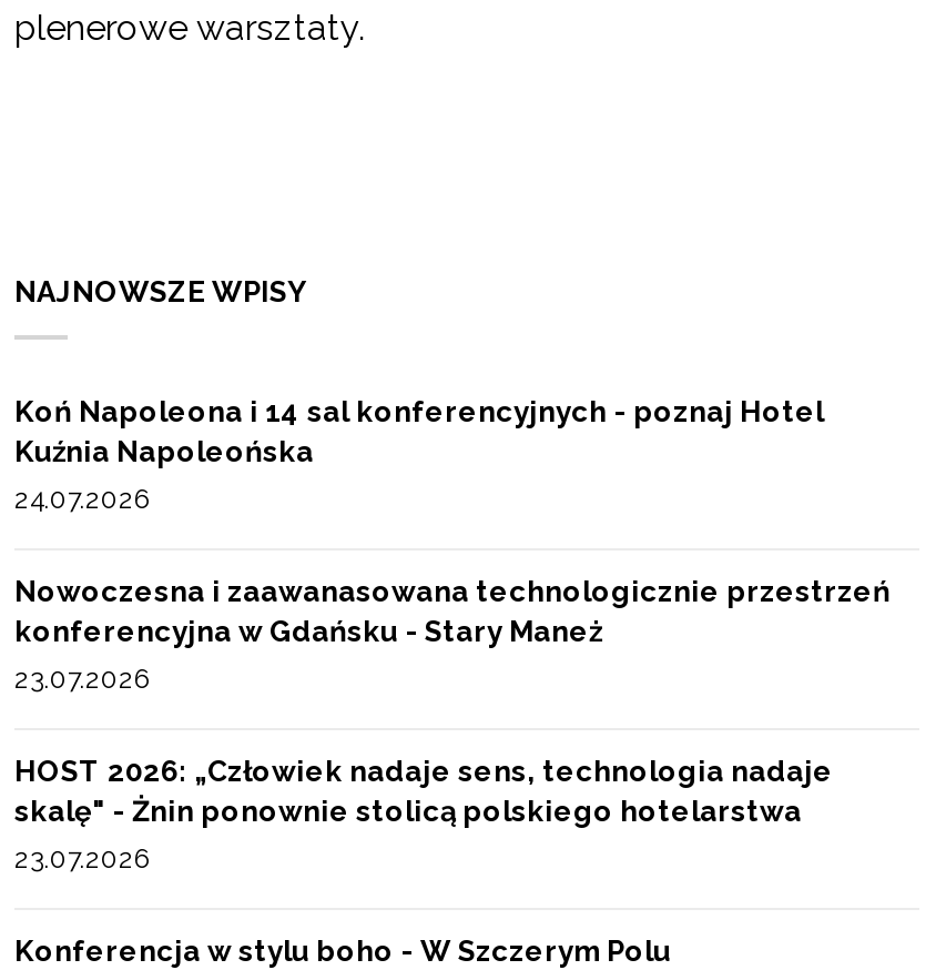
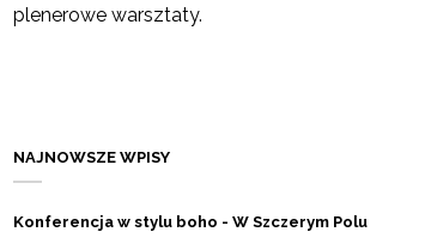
- Koń Napoleona i 14 sal konferencyjnych - poznaj Hotel
- Kuźnia Napoleońska
- 24.07.2026
- Nowoczesna i zaawanasowana technologicznie przestrzeń
- konferencyjna w Gdańsku - Stary Maneż
- 23.07.2026
- HOST 2026: „Człowiek nadaje sens, technologia nadaje
- skalę" - Żnin ponownie stolicą polskiego hotelarstwa
- 23.07.2026
